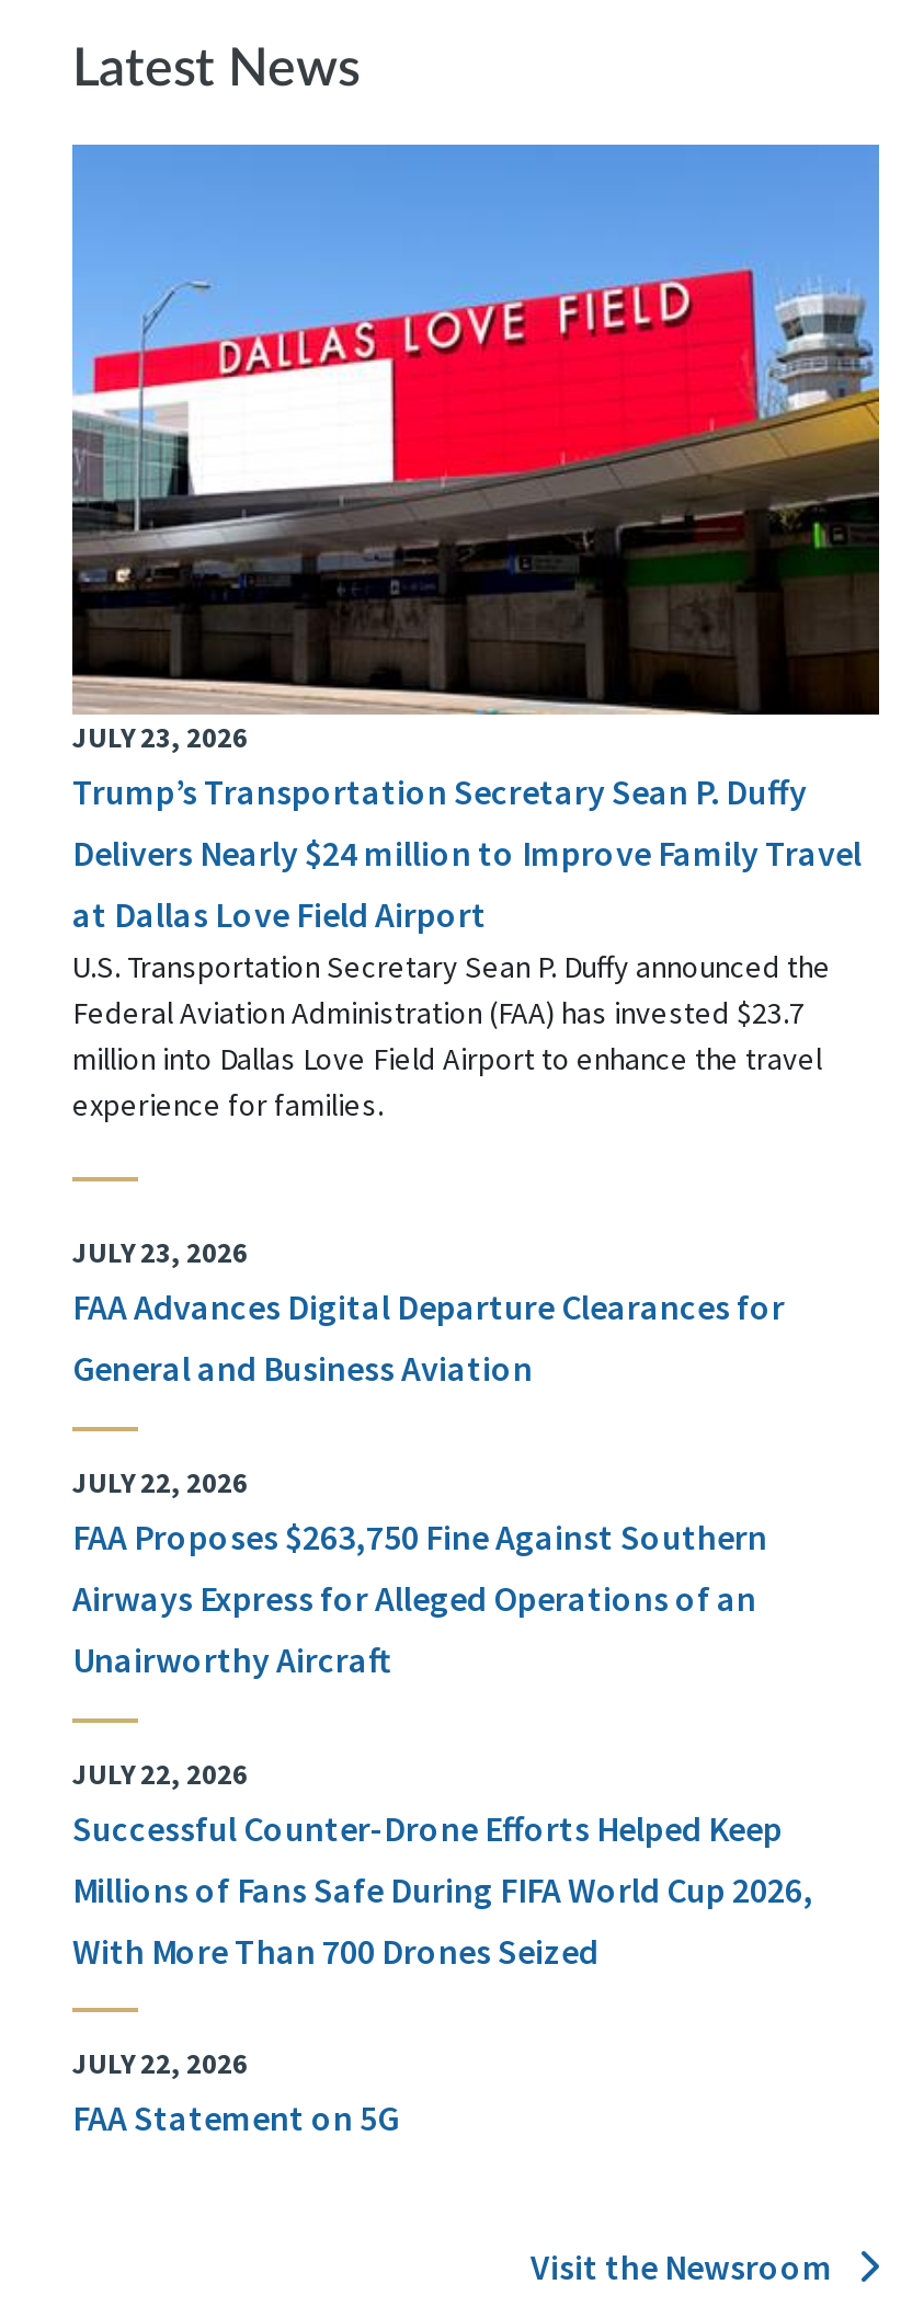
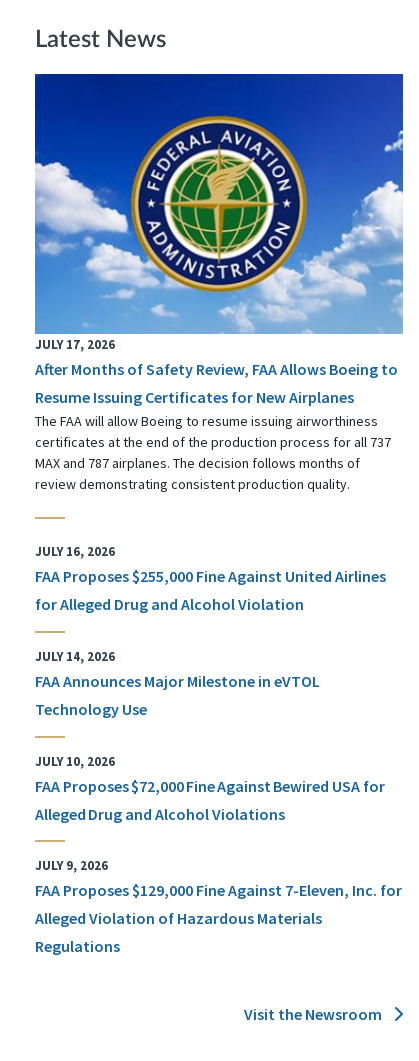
- [image]
- JULY 23, 2026
- Trump’s Transportation Secretary Sean P. Duffy
- Delivers Nearly $24 million to Improve Family Travel
- at Dallas Love Field Airport
- U.S. Transportation Secretary Sean P. Duffy announced the
- Federal Aviation Administration (FAA) has invested $23.7
- million into Dallas Love Field Airport to enhance the travel
- experience for families.
+ [image]
+ JULY 17, 2026
+ After Months of Safety Review, FAA Allows Boeing to
+ Resume Issuing Certificates for New Airplanes
+ The FAA will allow Boeing to resume issuing airworthiness
+ certificates at the end of the production process for all 737
+ MAX and 787 airplanes. The decision follows months of
+ review demonstrating consistent production quality.

- JULY 23, 2026
- FAA Advances Digital Departure Clearances for
- General and Business Aviation
+ JULY 16, 2026
+ FAA Proposes $255,000 Fine Against United Airlines
+ for Alleged Drug and Alcohol Violation

- JULY 22, 2026
- FAA Proposes $263,750 Fine Against Southern
- Airways Express for Alleged Operations of an
- Unairworthy Aircraft
+ JULY 14, 2026
+ FAA Announces Major Milestone in eVTOL
+ Technology Use

- JULY 22, 2026
- Successful Counter-Drone Efforts Helped Keep
- Millions of Fans Safe During FIFA World Cup 2026,
- With More Than 700 Drones Seized
+ JULY 10, 2026
+ FAA Proposes $72,000 Fine Against Bewired USA for
+ Alleged Drug and Alcohol Violations

- JULY 22, 2026
- FAA Statement on 5G
+ JULY 9, 2026
+ FAA Proposes $129,000 Fine Against 7-Eleven, Inc. for
+ Alleged Violation of Hazardous Materials
+ Regulations
